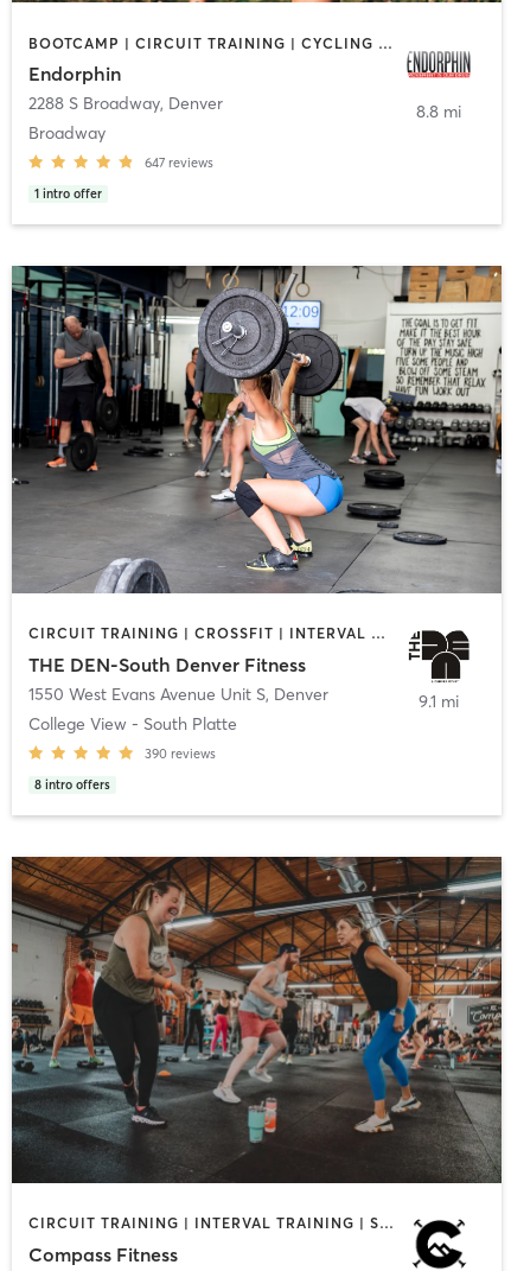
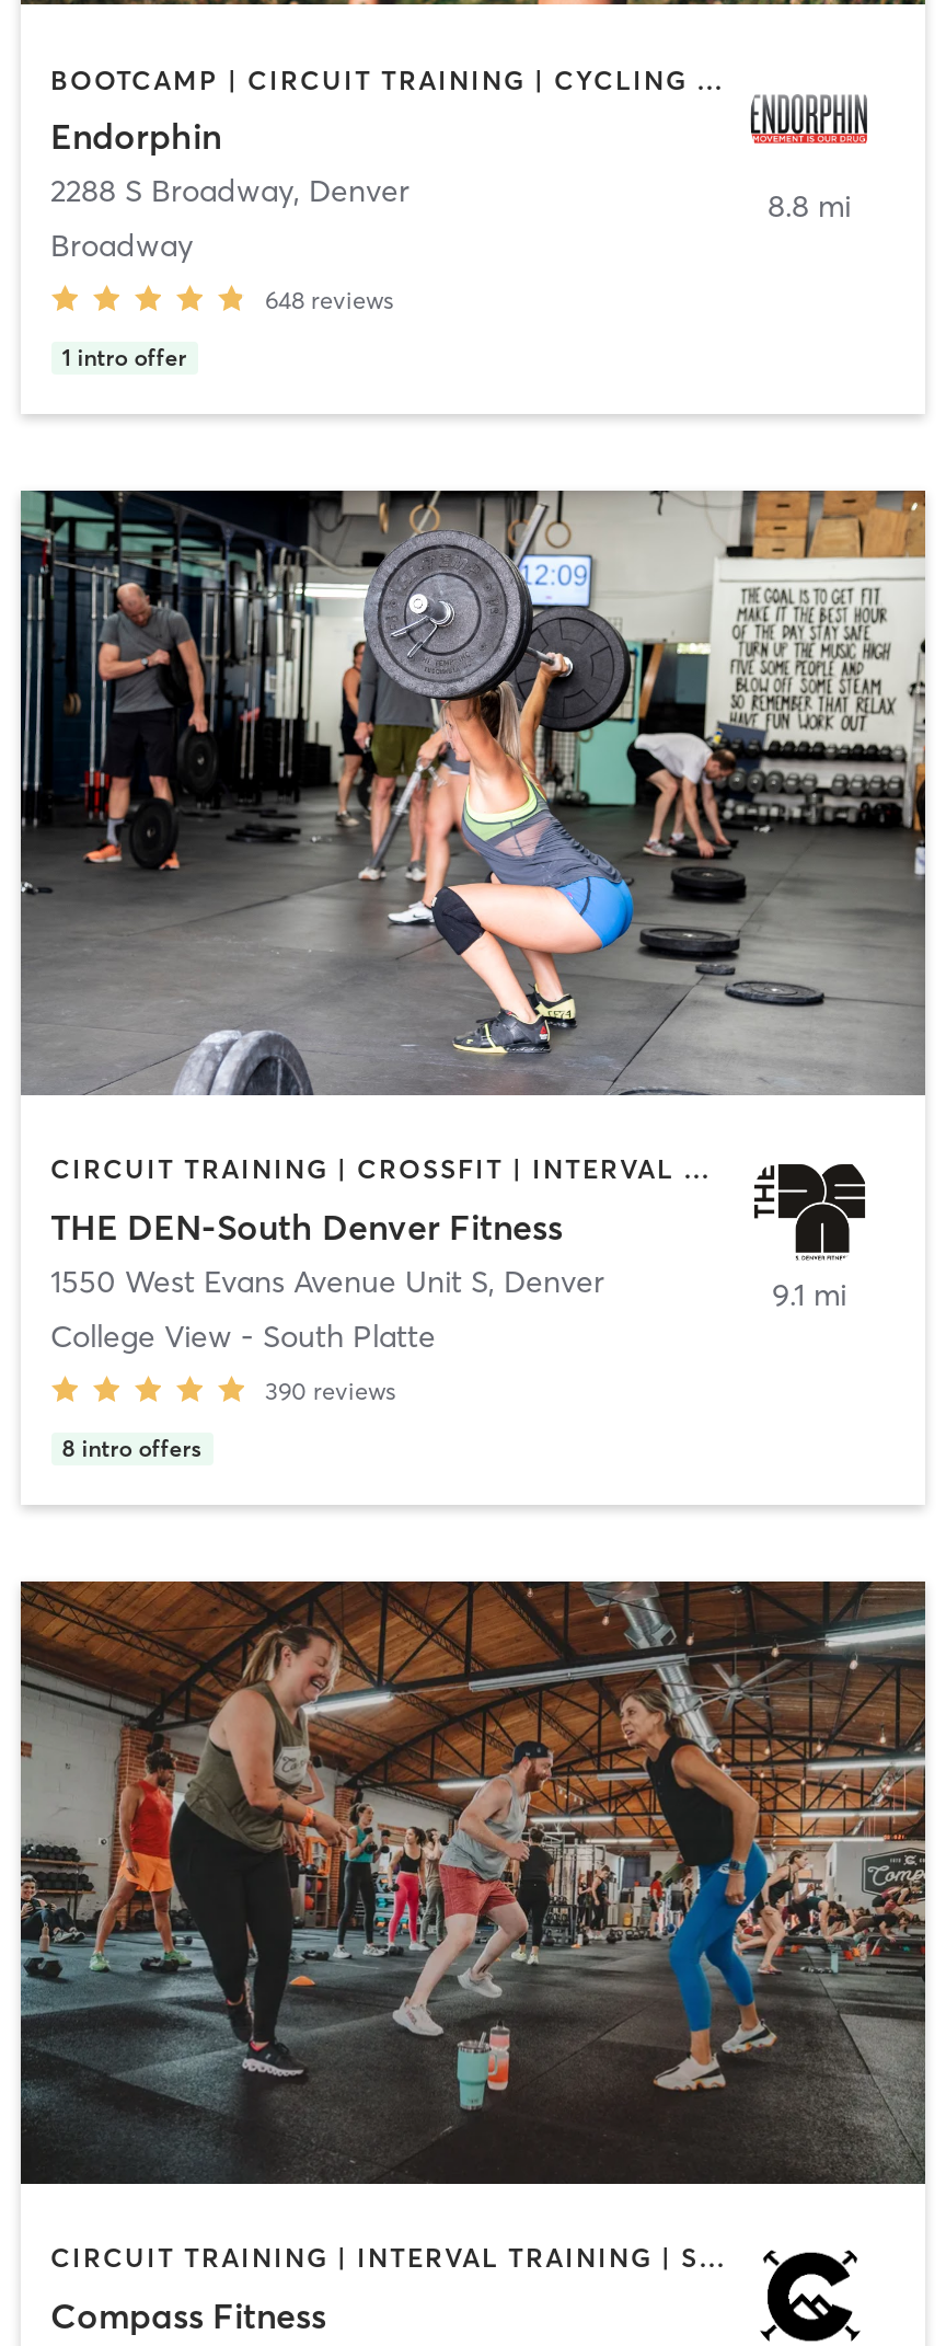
- 647 reviews
+ 648 reviews
